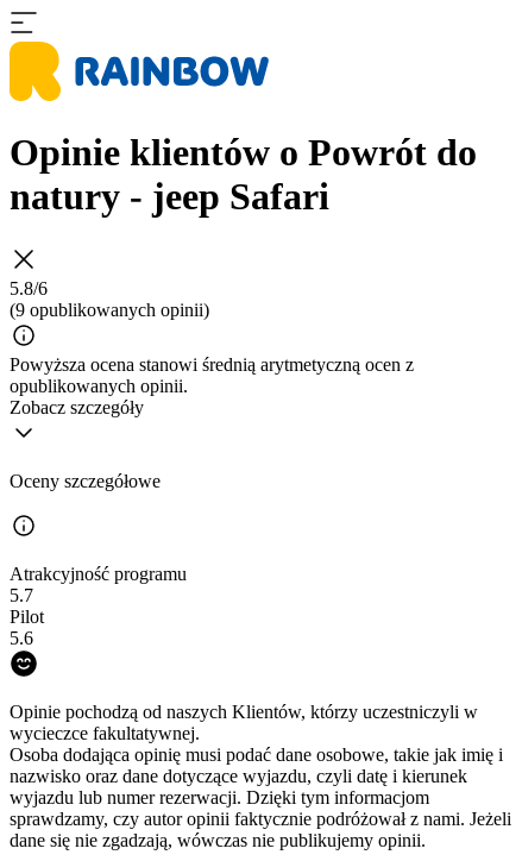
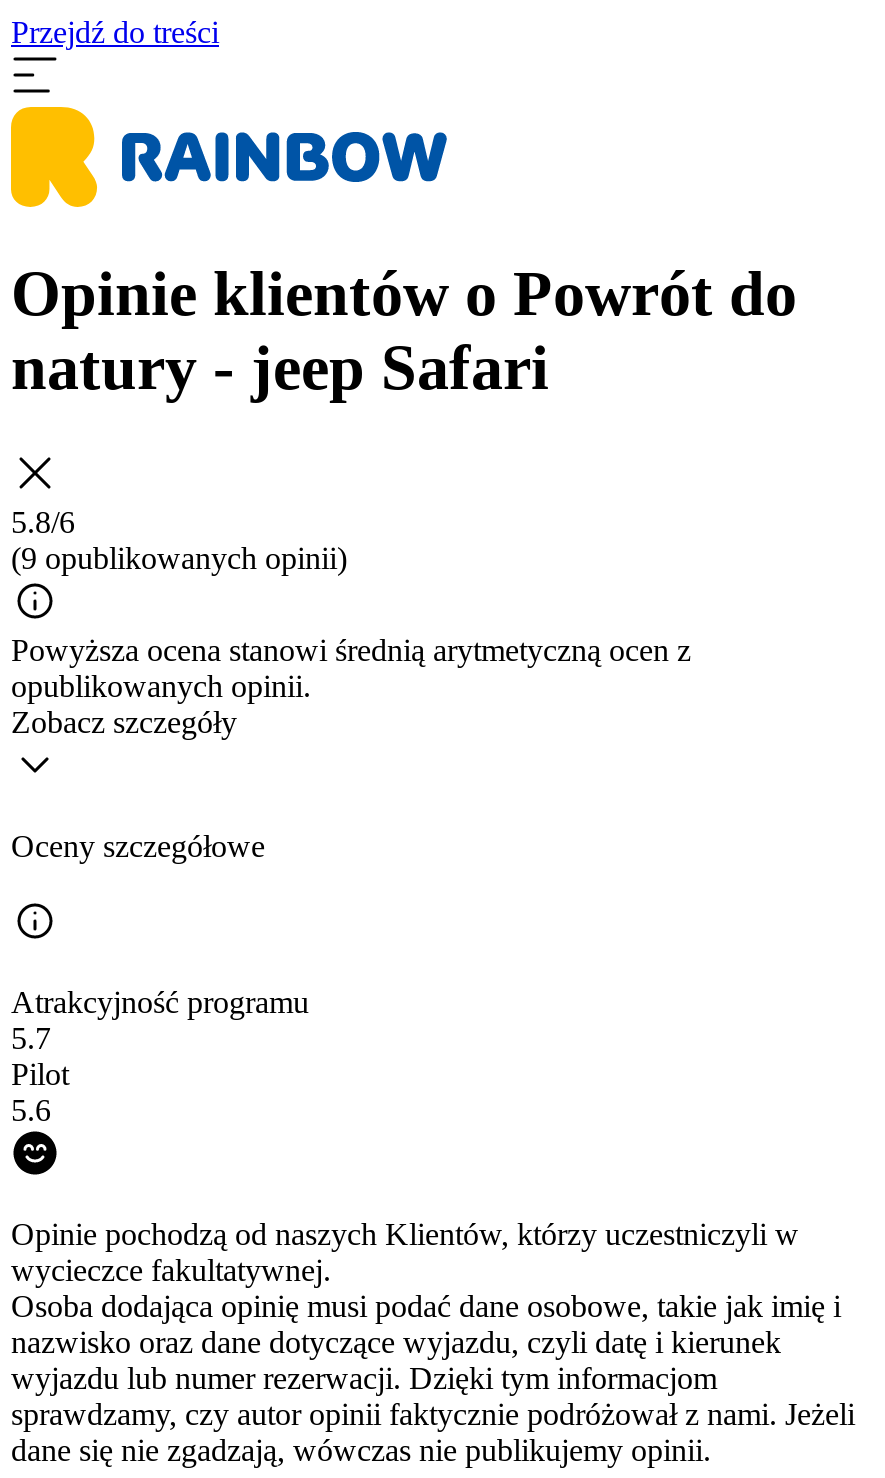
+ Przejdź do treści
